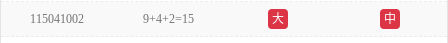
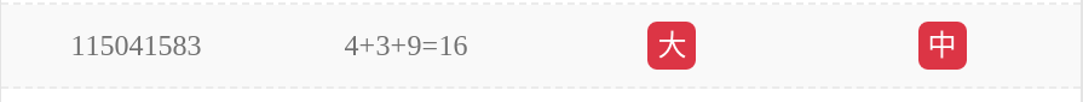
- 115041002
+ 115041583

- 9+4+2=15
+ 4+3+9=16
